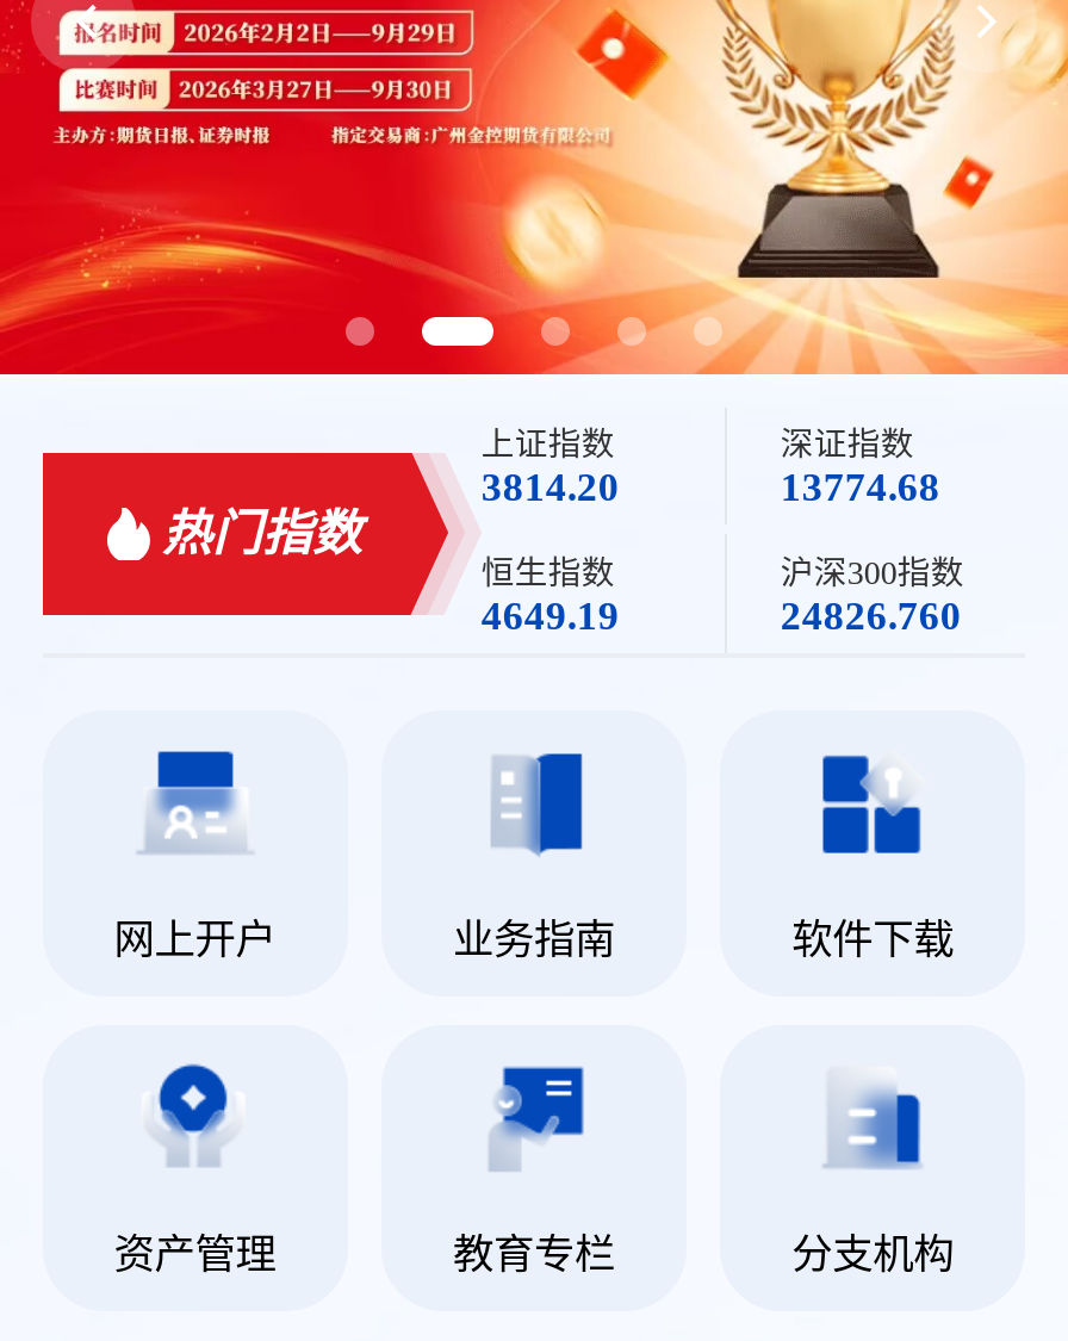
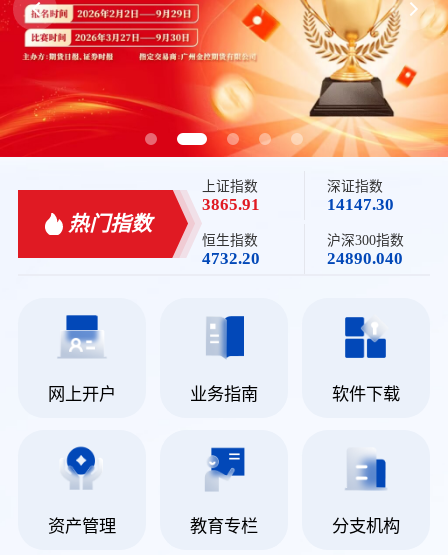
- 3814.20
+ 3865.91

- 13774.68
+ 14147.30

- 4649.19
+ 4732.20

- 24826.760
+ 24890.040
